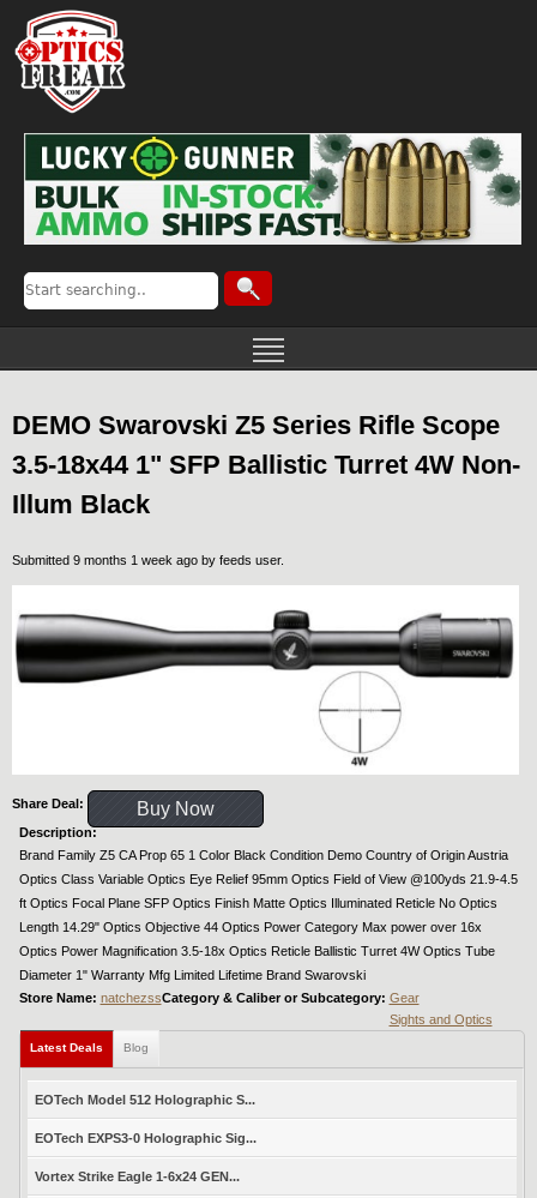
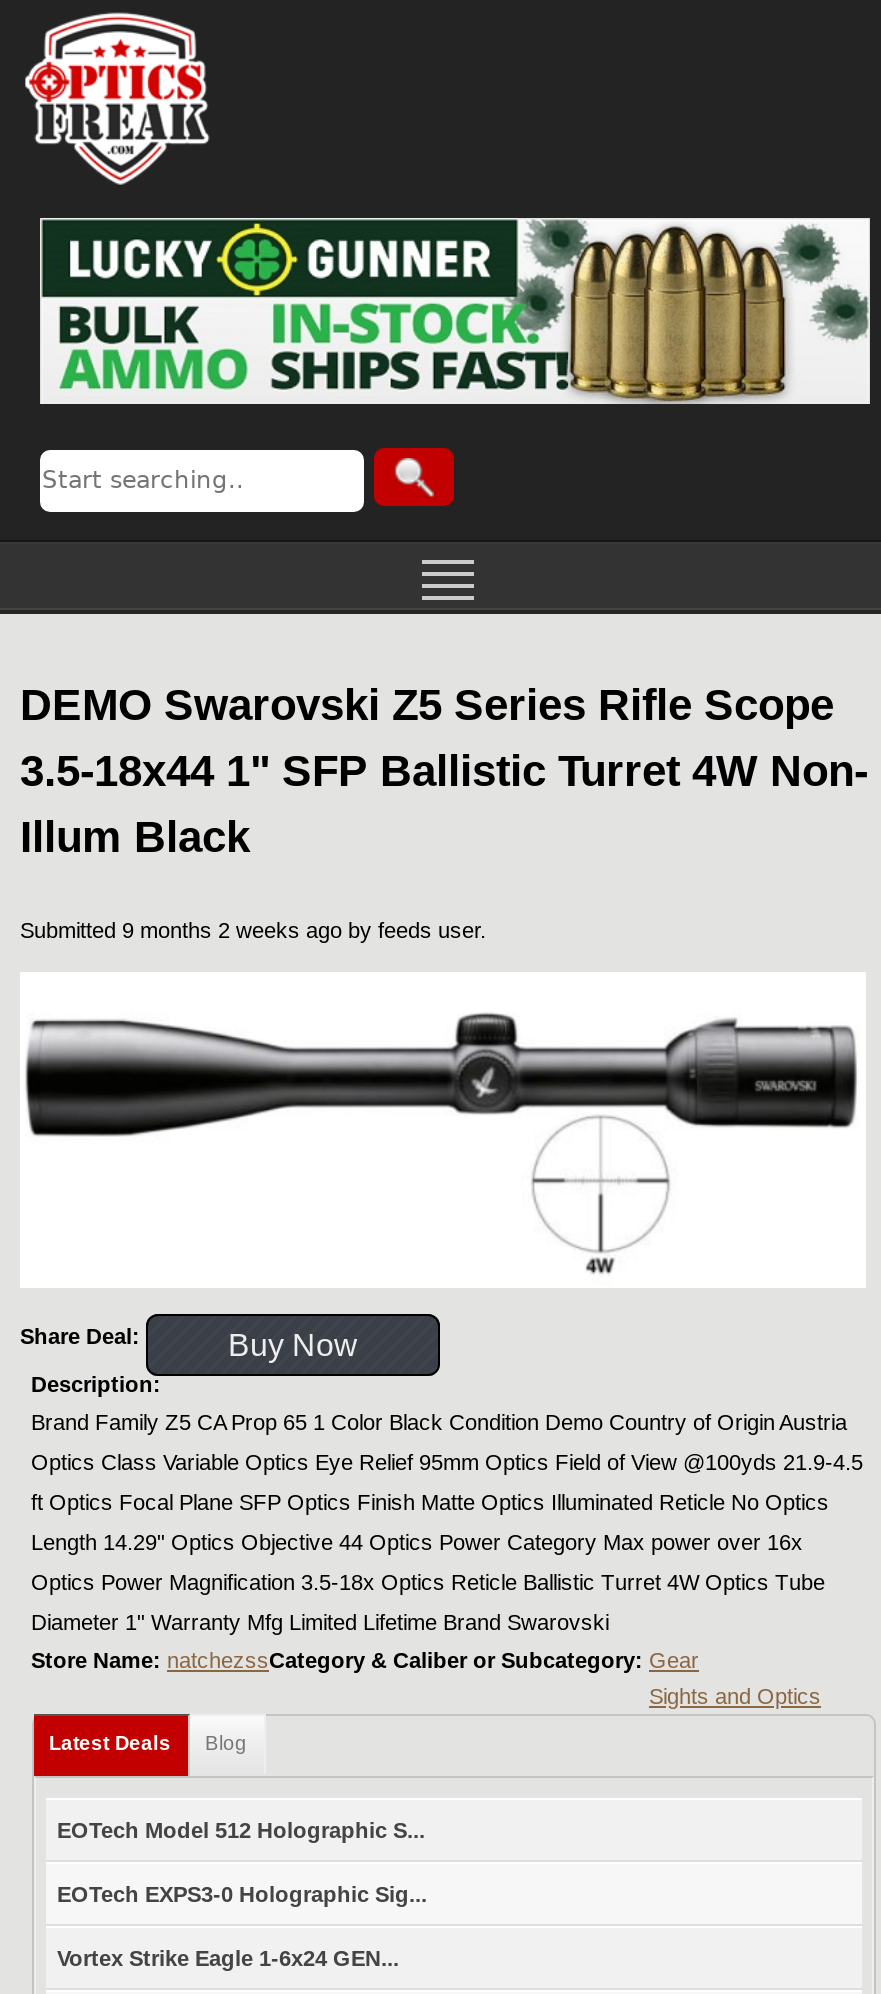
- Submitted 9 months 1 week ago by feeds user.
+ Submitted 9 months 2 weeks ago by feeds user.
